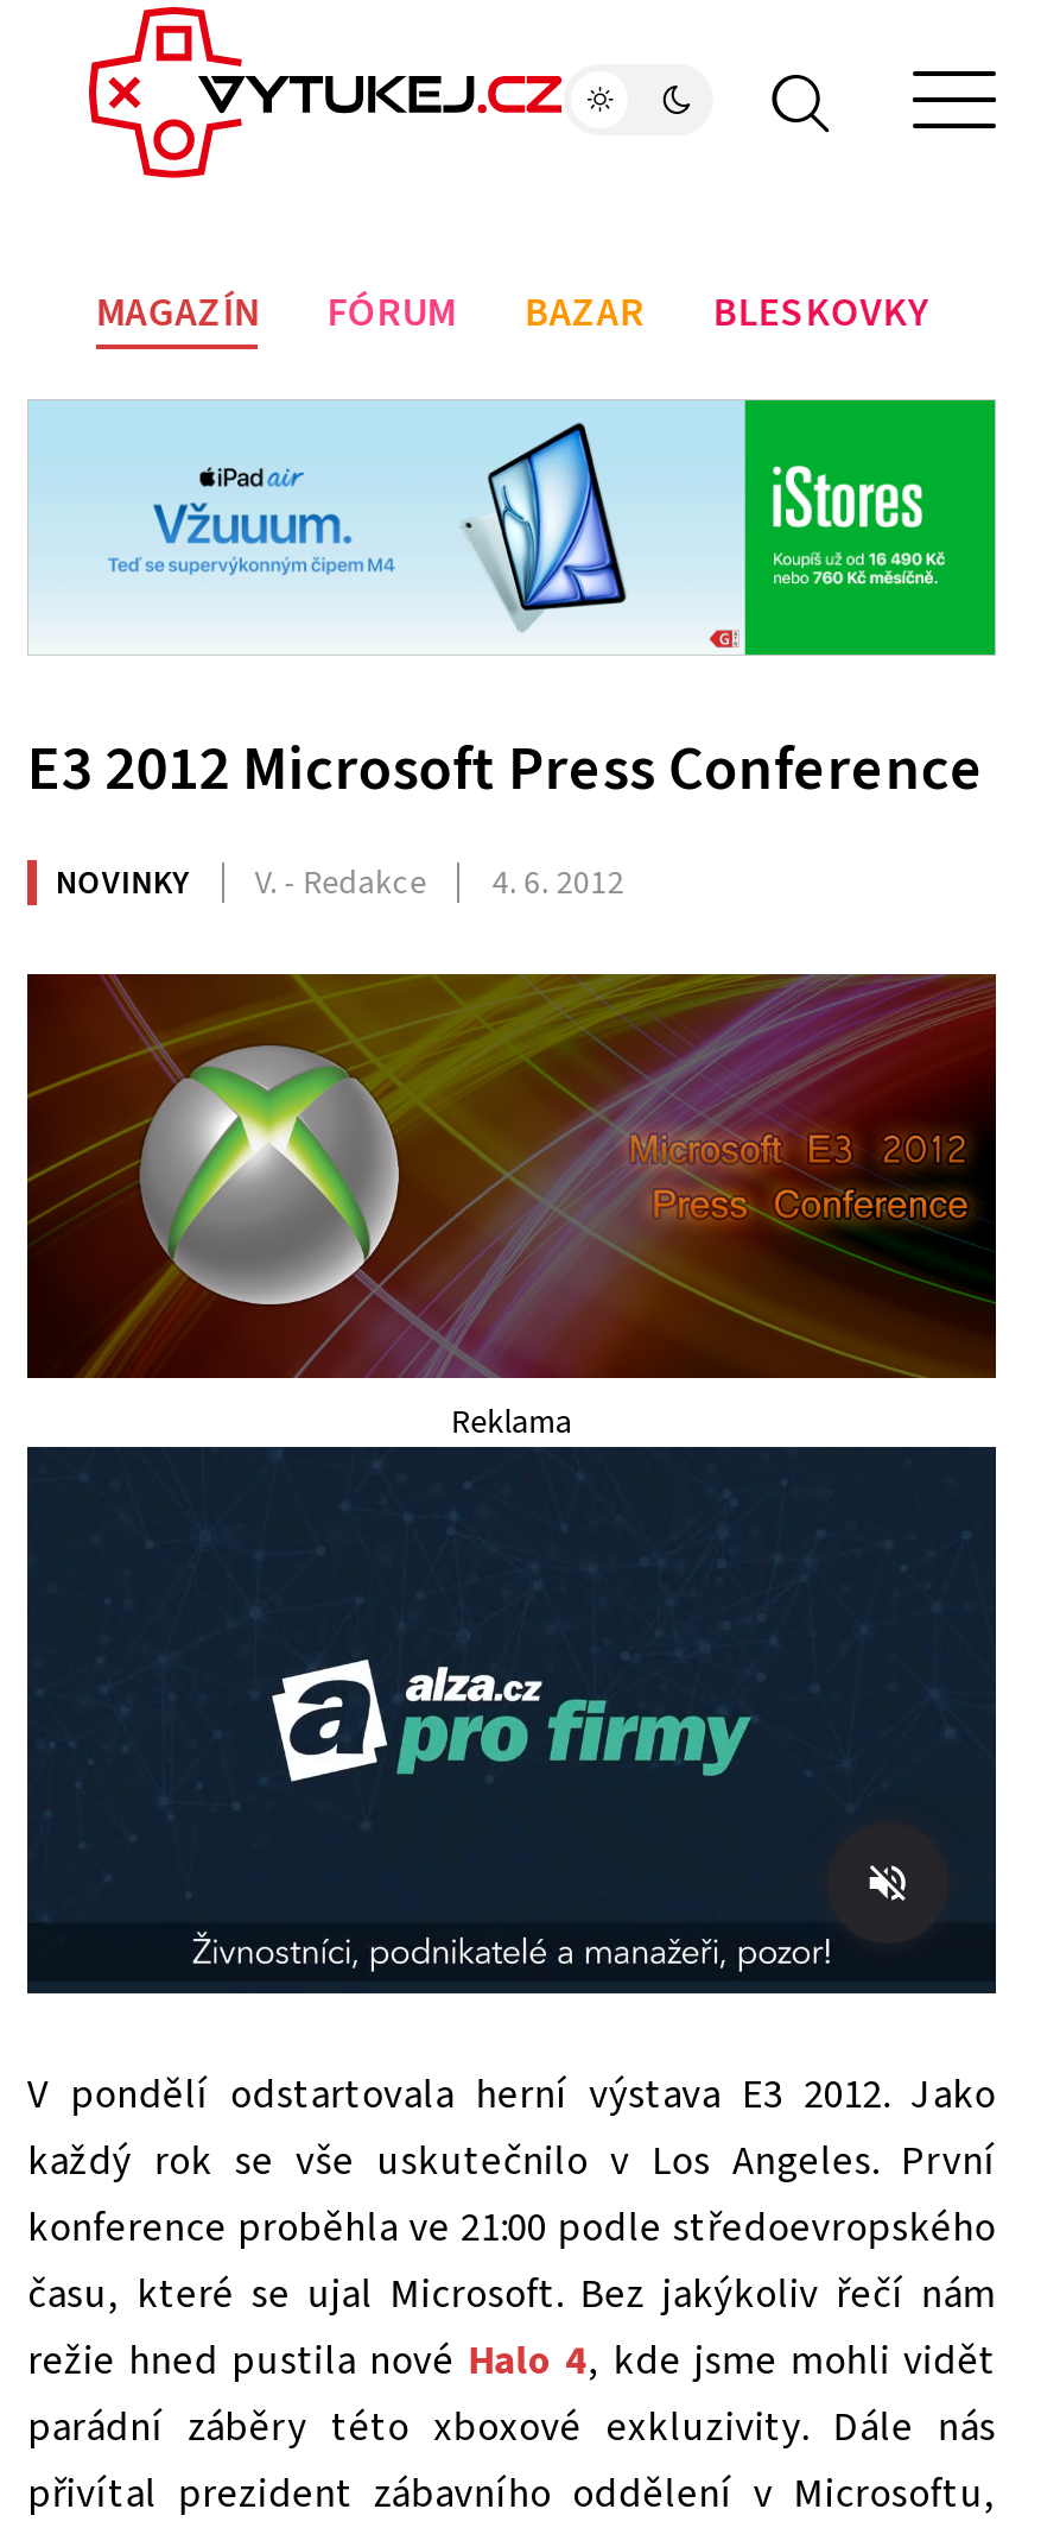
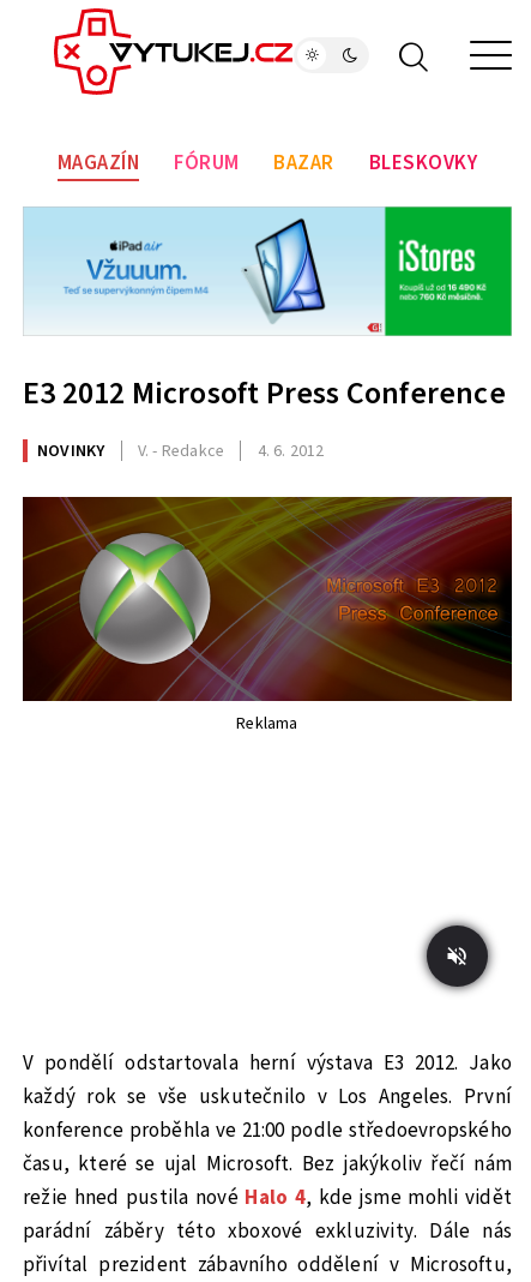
- [image]
